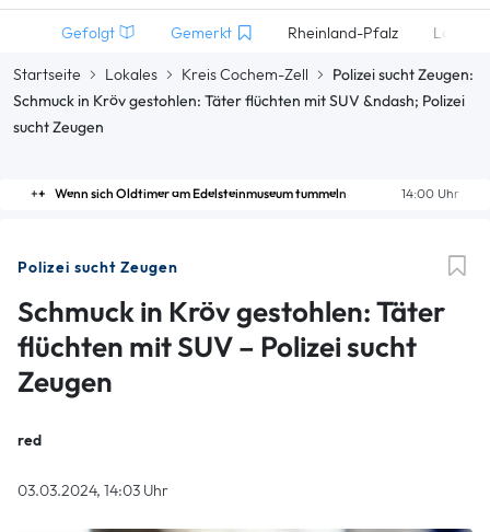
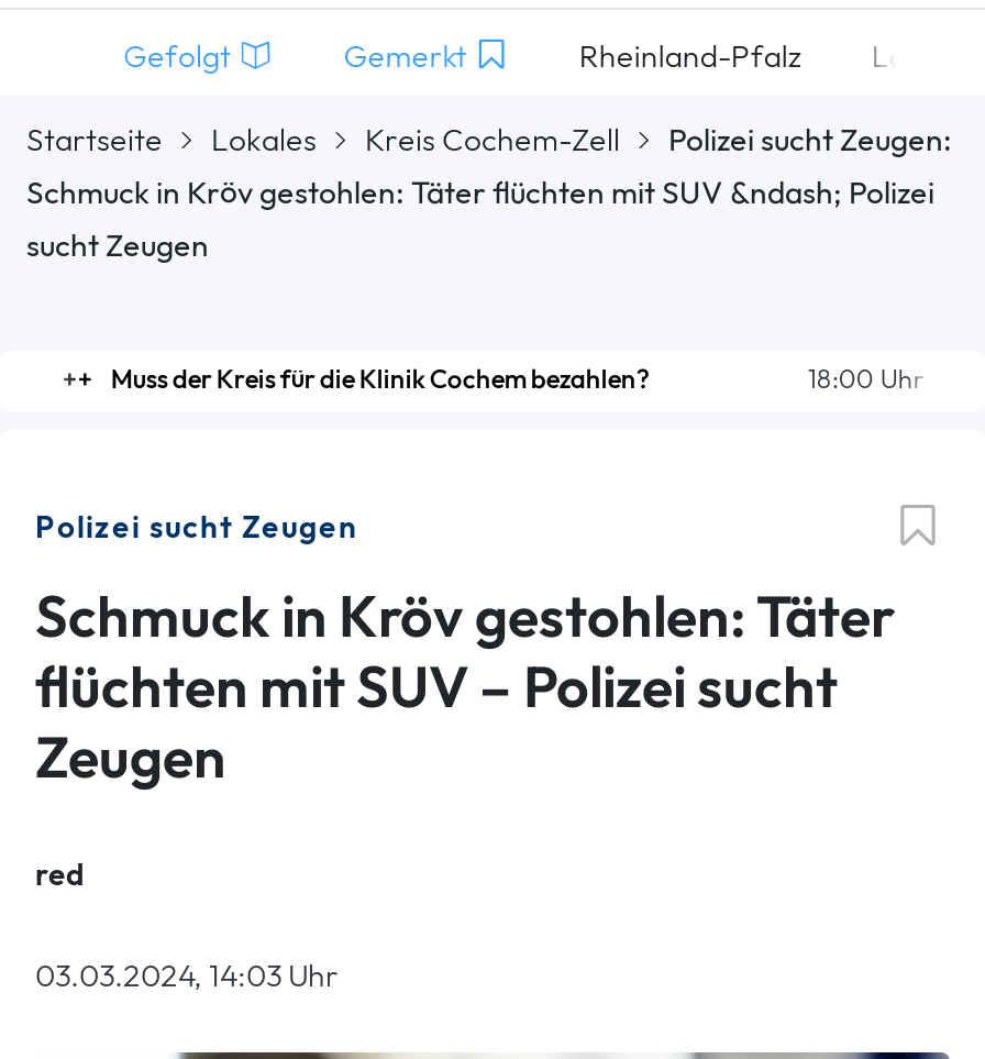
- 14:00 Uhr
- Wenn sich Oldtimer am Edelsteinmuseum tummeln
+ 18:00 Uhr
+ Muss der Kreis für die Klinik Cochem bezahlen?
